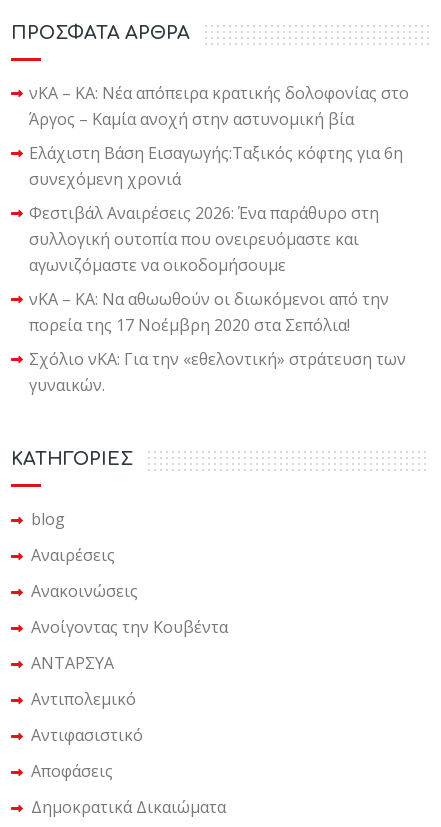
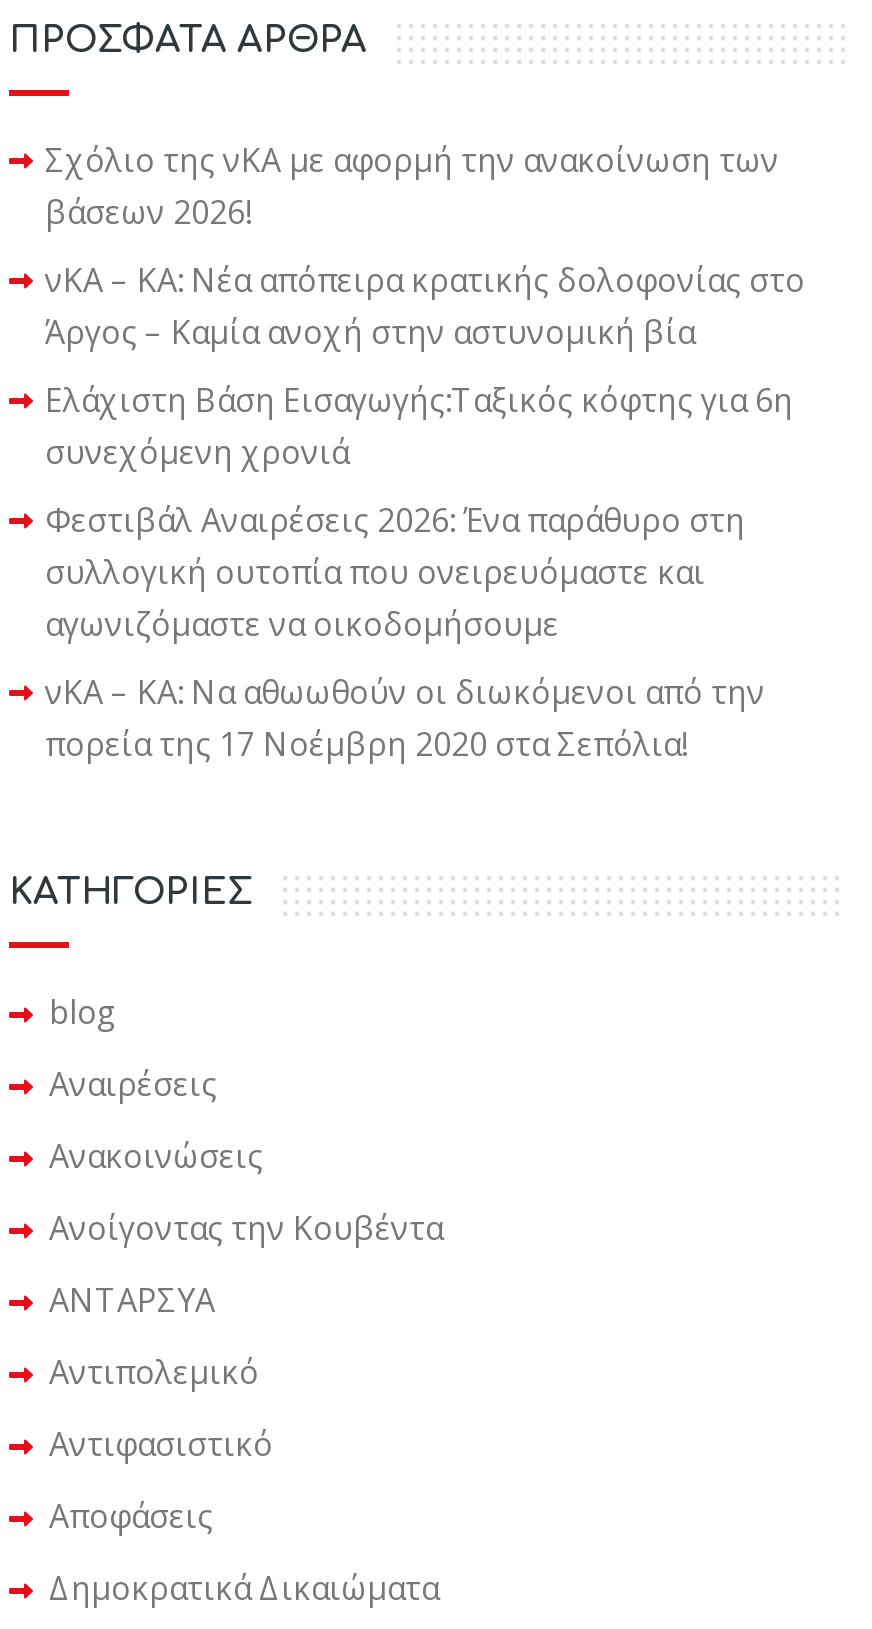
+ Σχόλιο της νΚΑ με αφορμή την ανακοίνωση των
+ βάσεων 2026!

moved down: νΚΑ – ΚΑ: Νέα απόπειρα κρατικής δολοφονίας στο | Άργος – Καμία ανοχή στην αστυνομική βία | Ελάχιστη Βάση Εισαγωγής:Ταξικός κόφτης για 6η | ... | νΚΑ – ΚΑ: Να αθωωθούν οι διωκόμενοι από την | πορεία της 17 Νοέμβρη 2020 στα Σεπόλια!

- Σχόλιο νΚΑ: Για την «εθελοντική» στράτευση των
- γυναικών.
